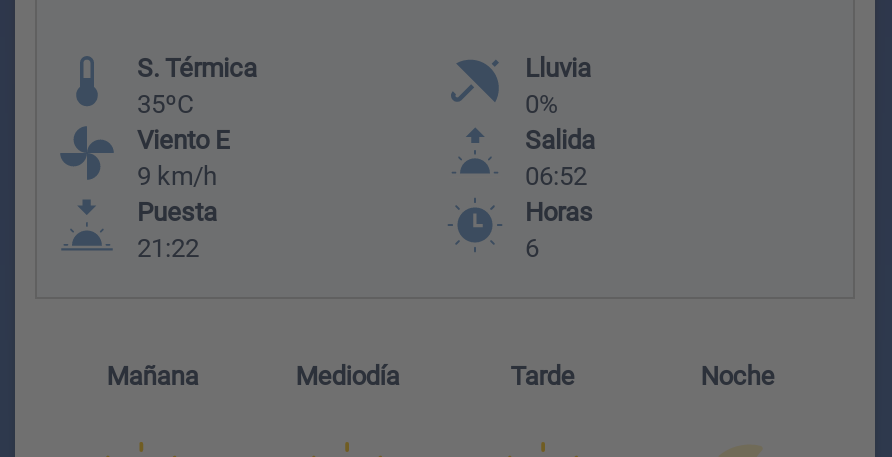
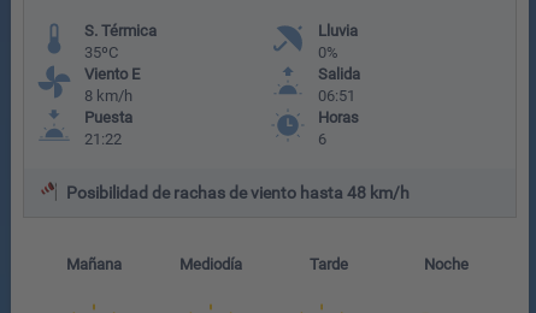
- 9 km/h
+ 8 km/h

- 06:52
+ 06:51

+ Posibilidad de rachas de viento hasta 48 km/h
